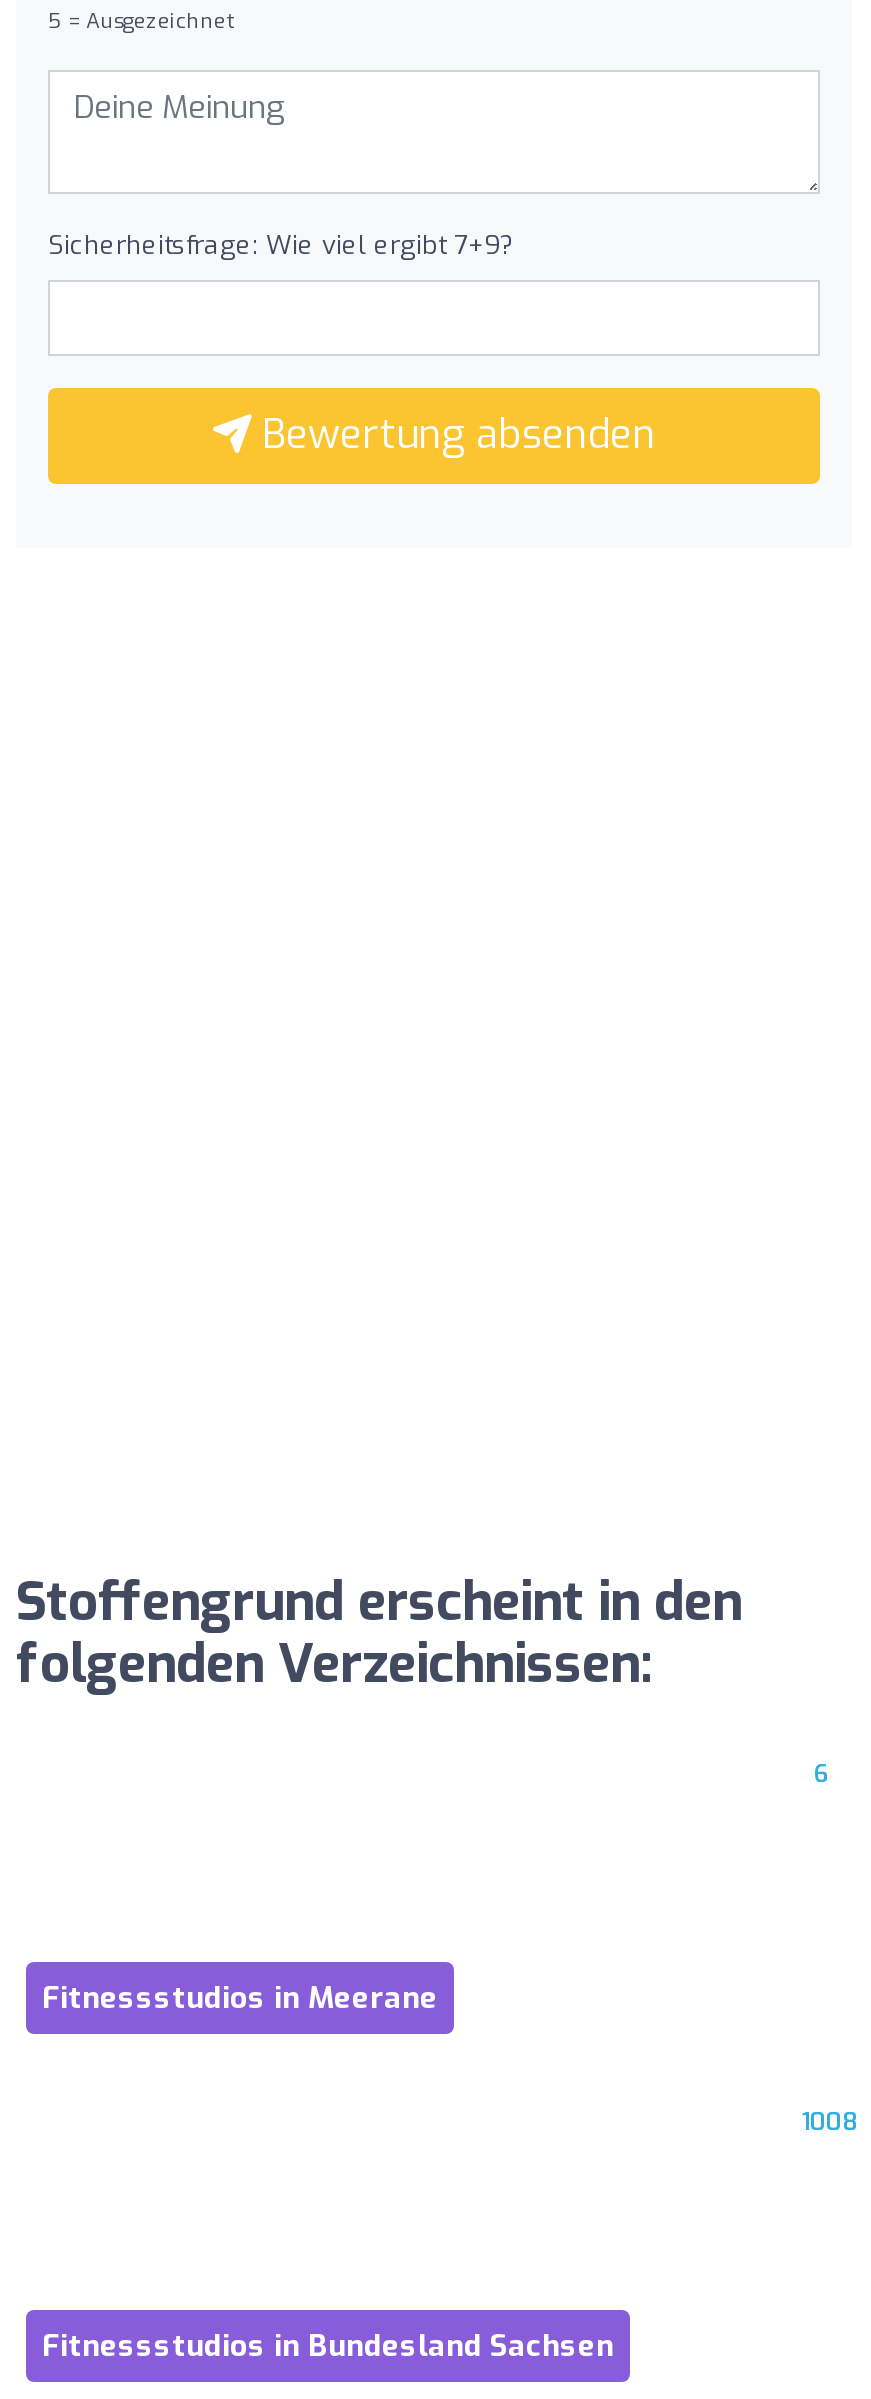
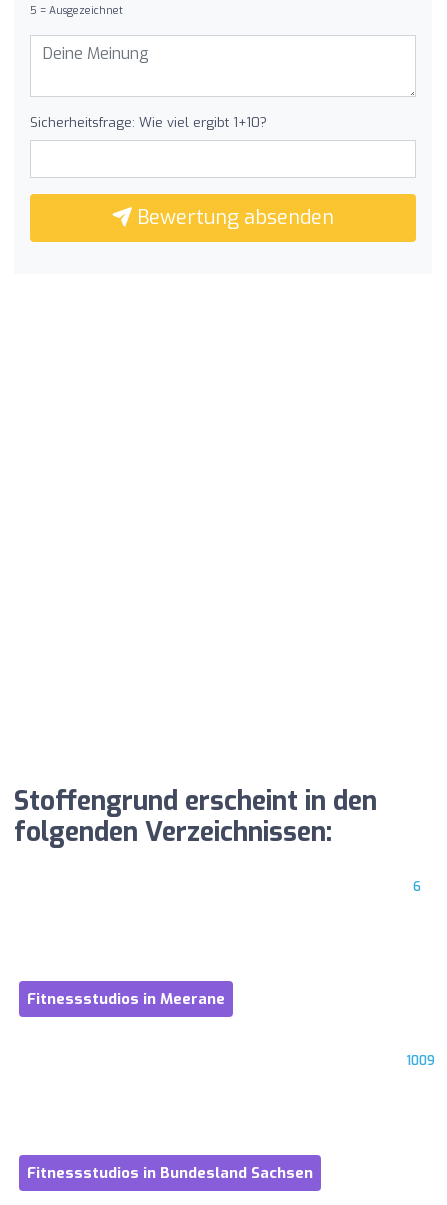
- Sicherheitsfrage: Wie viel ergibt 7+9?
+ Sicherheitsfrage: Wie viel ergibt 1+10?

- 1008
+ 1009
